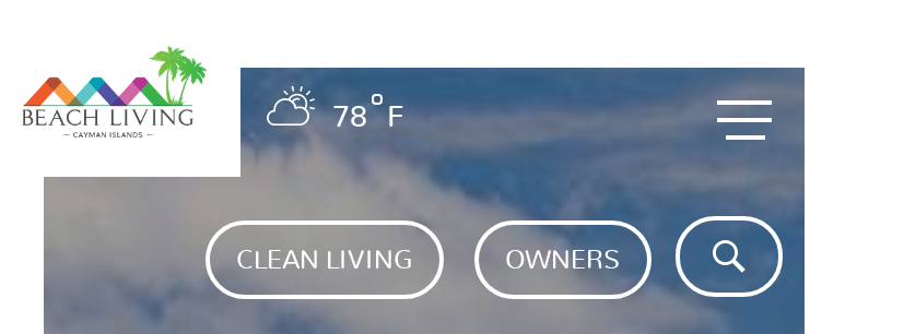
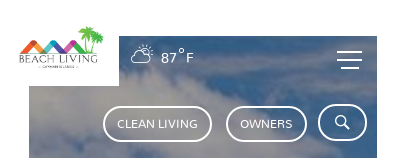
- 78 F
+ 87 F
